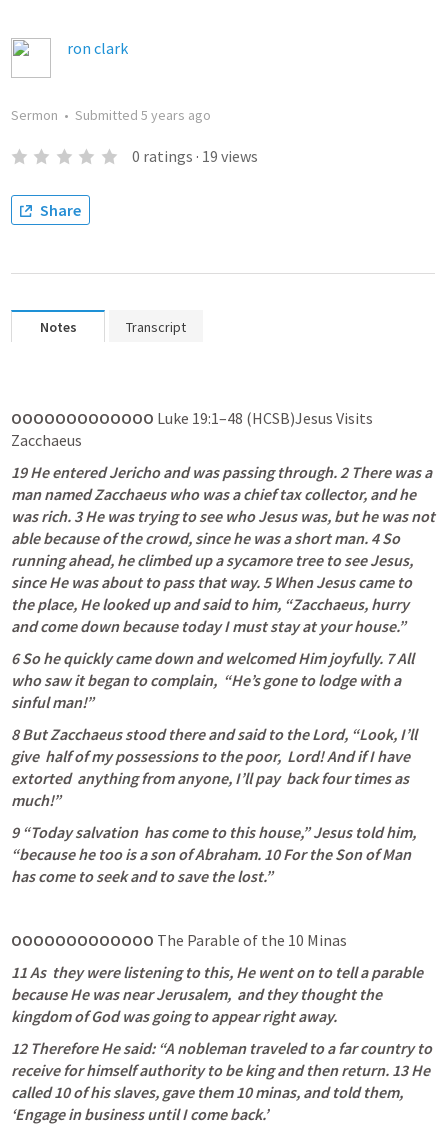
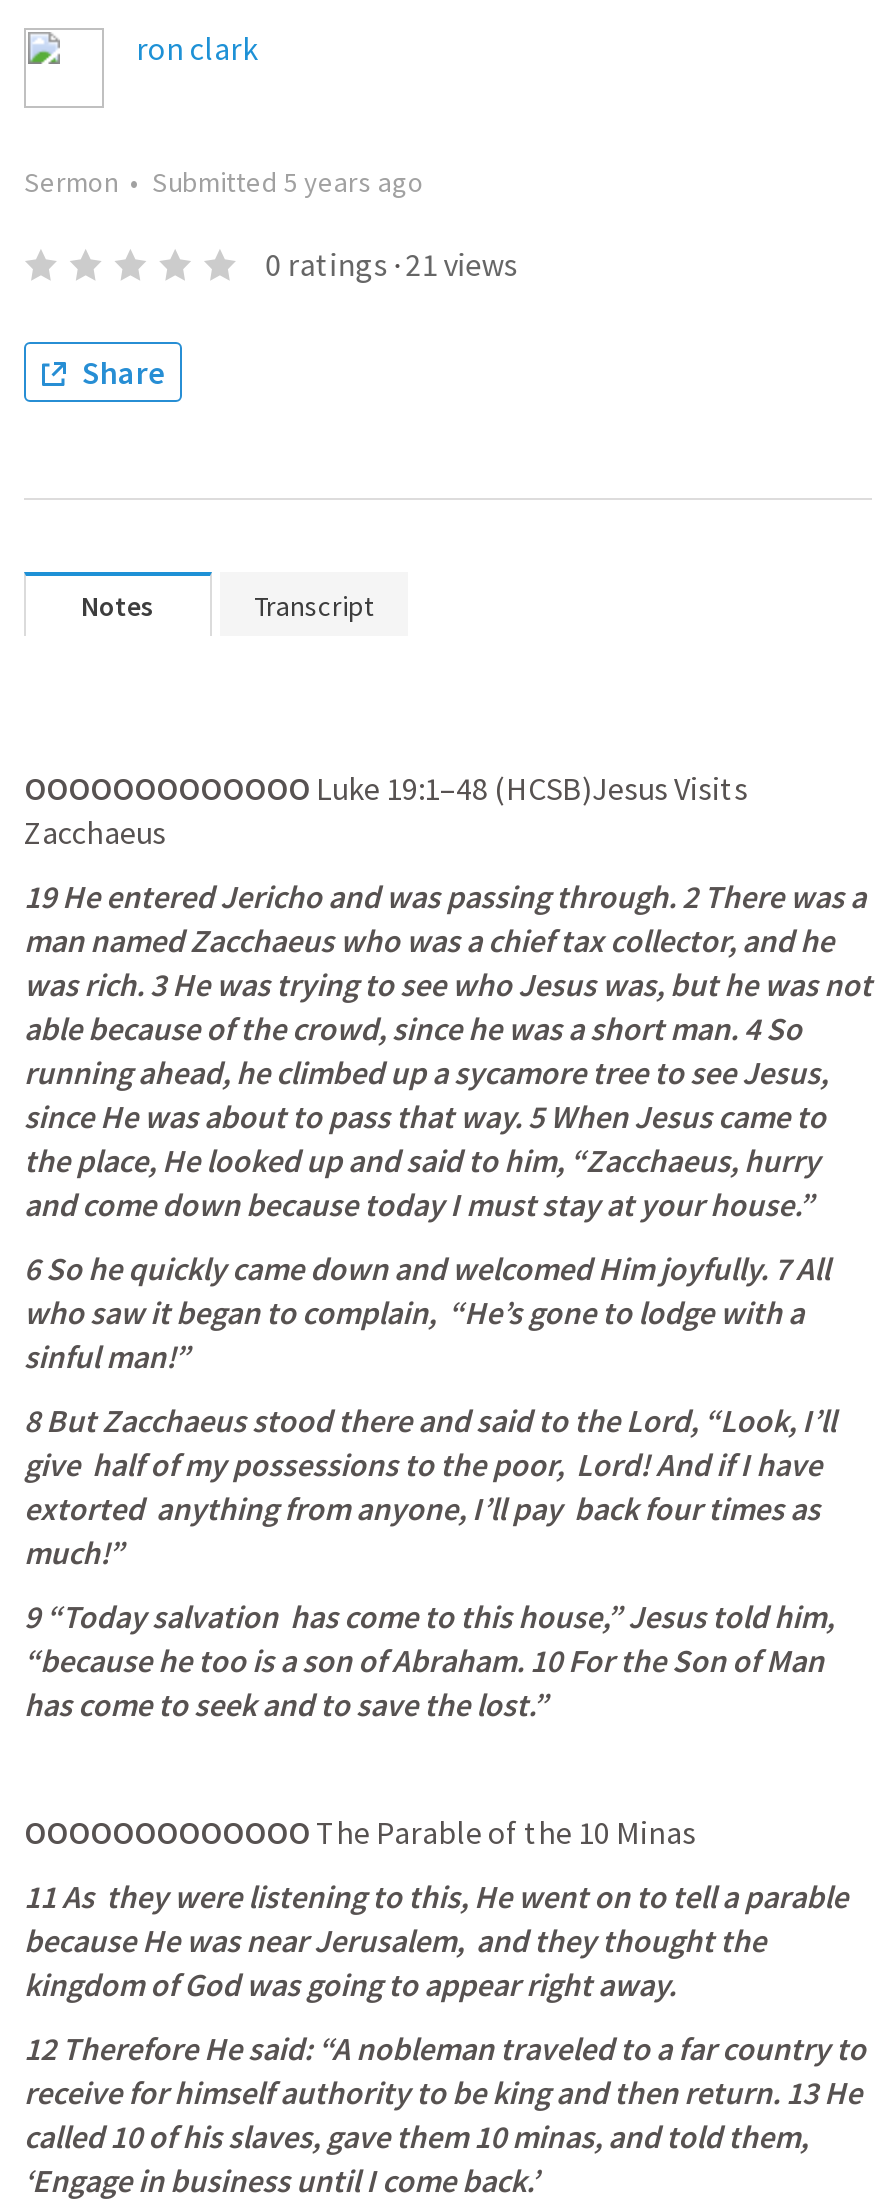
- 0 ratings · 19 views
+ 0 ratings · 21 views
